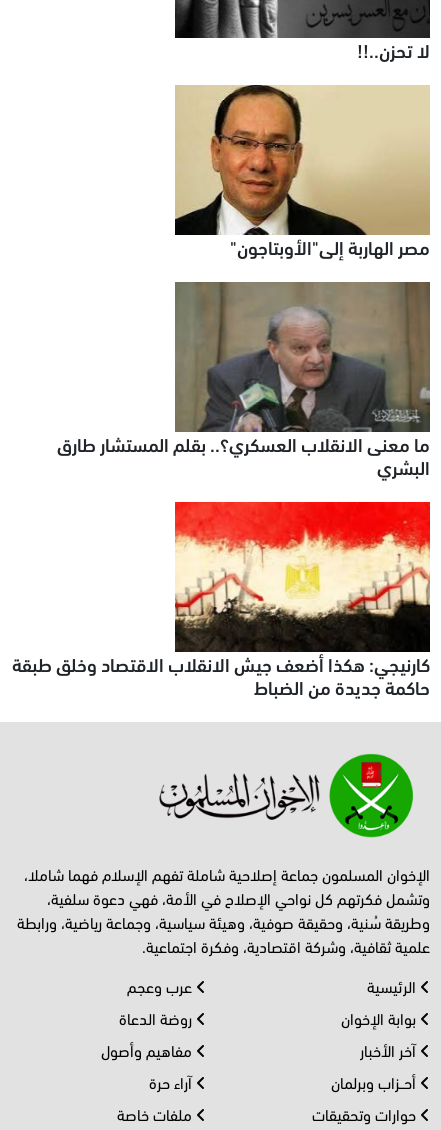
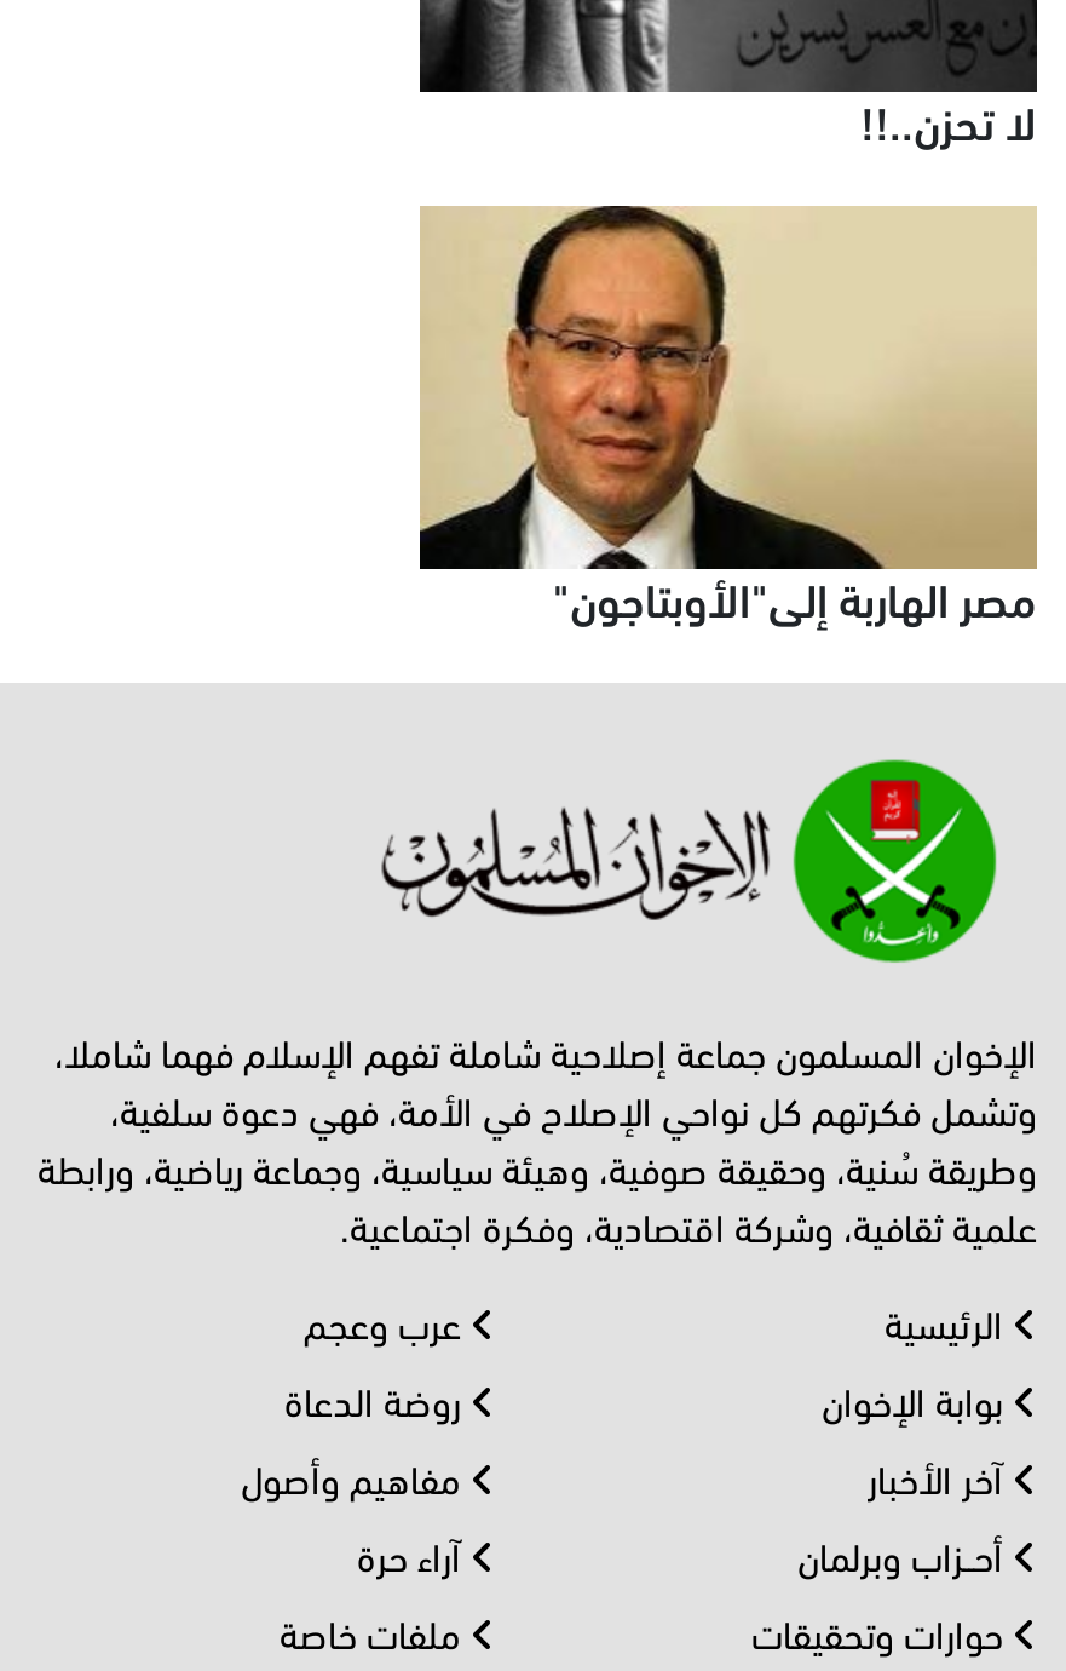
- [image]
- ما معنى الانقلاب العسكري؟.. بقلم المستشار طارق
- البشري

- [image]
- كارنيجي: هكذا أضعف جيش الانقلاب الاقتصاد وخلق طبقة
- حاكمة جديدة من الضباط
